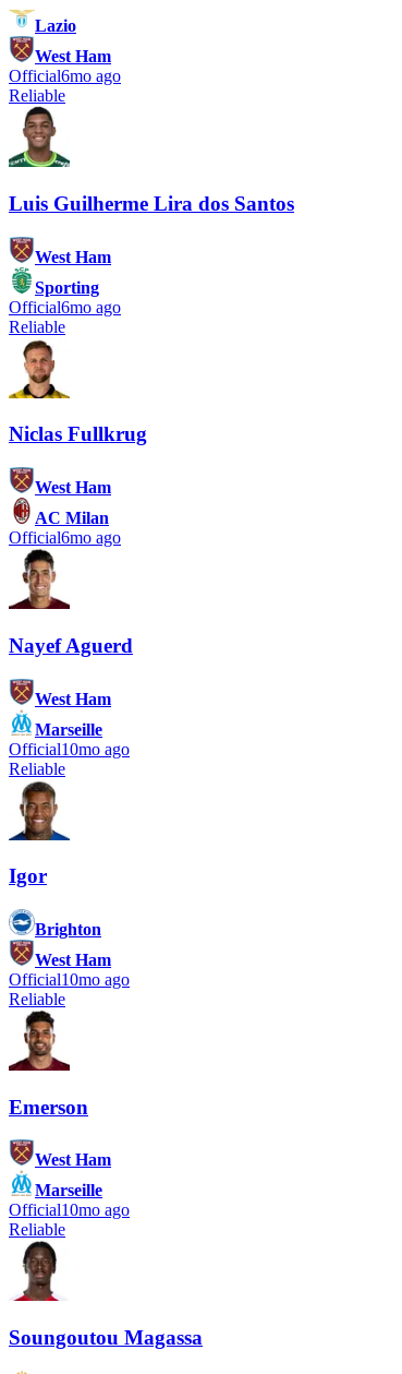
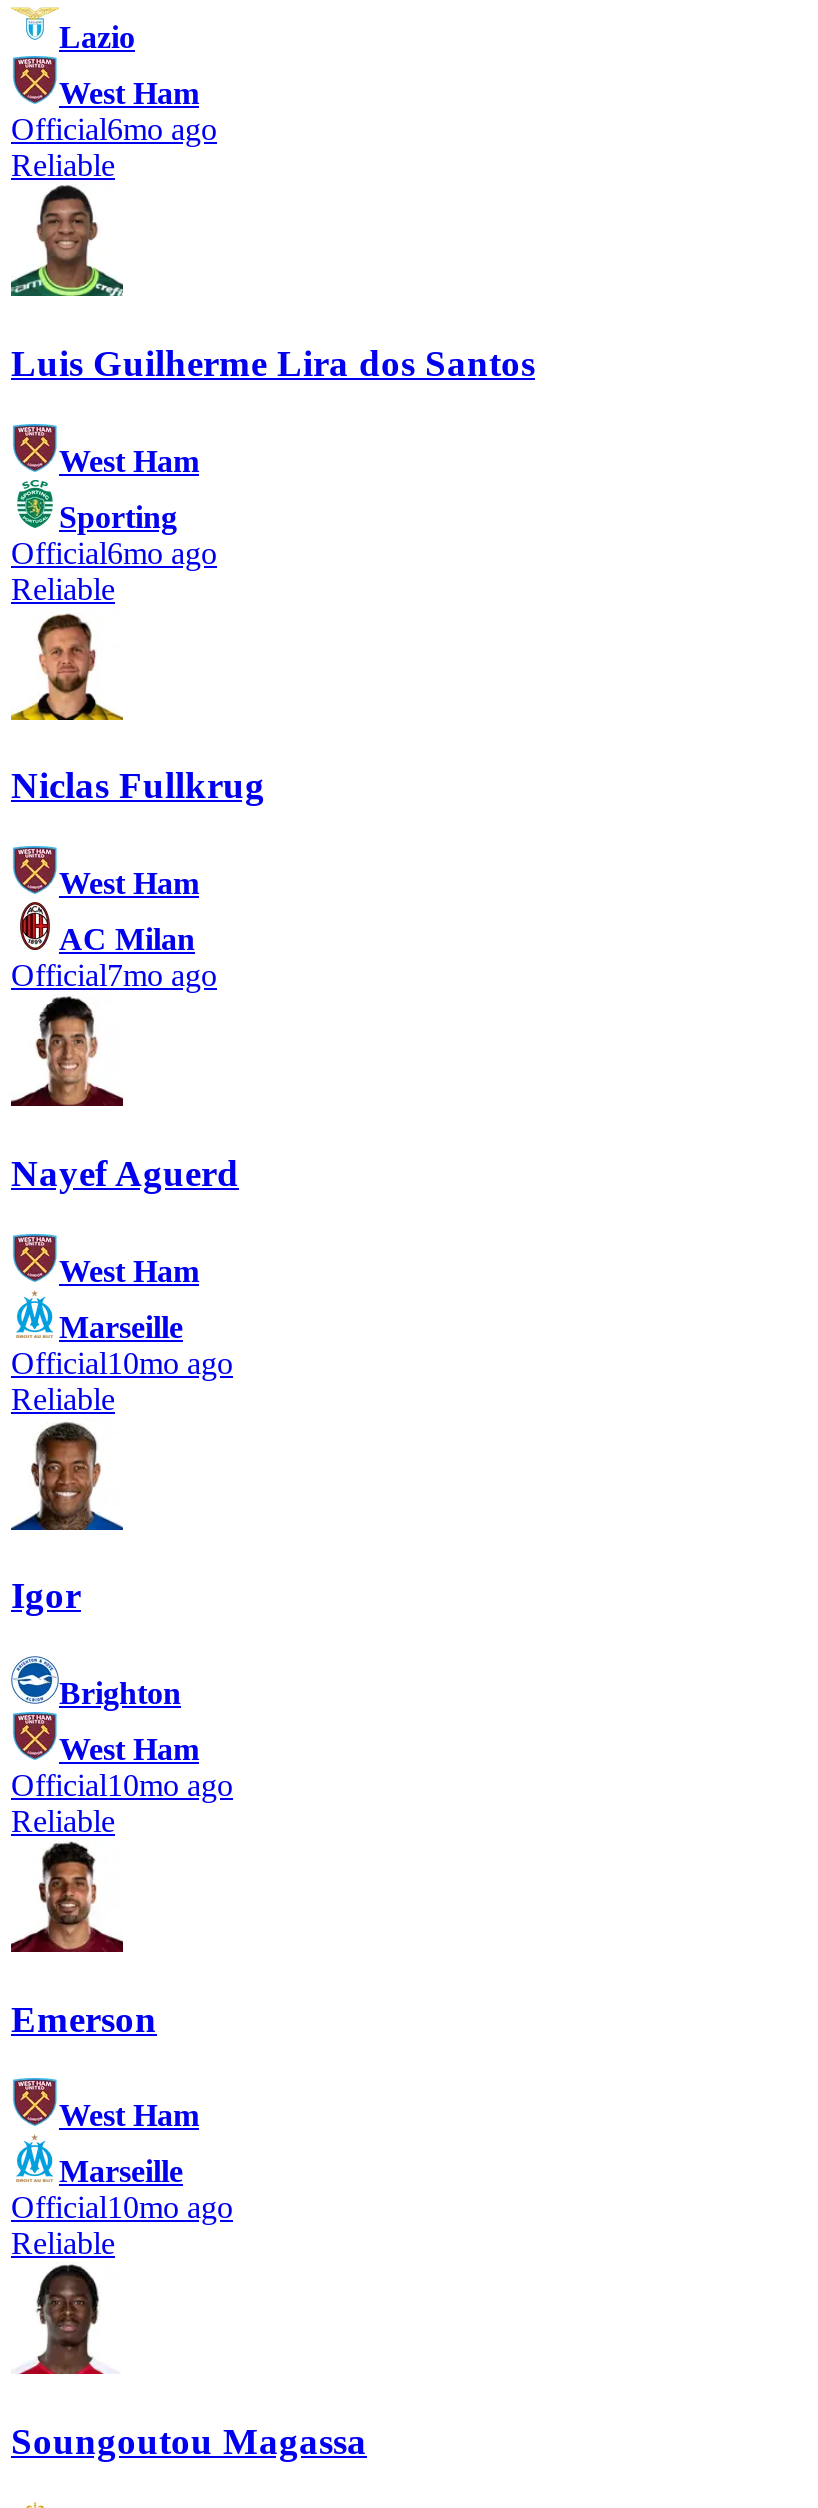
- Official6mo ago
+ Official7mo ago
